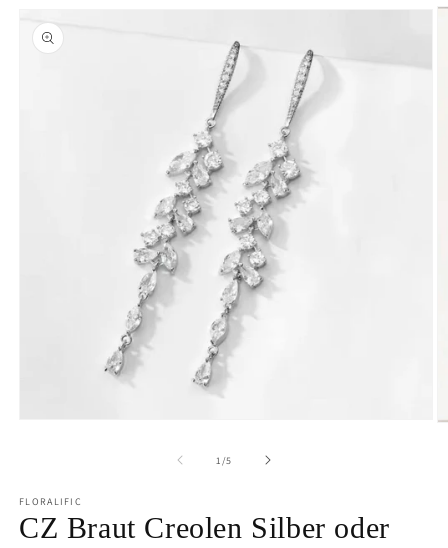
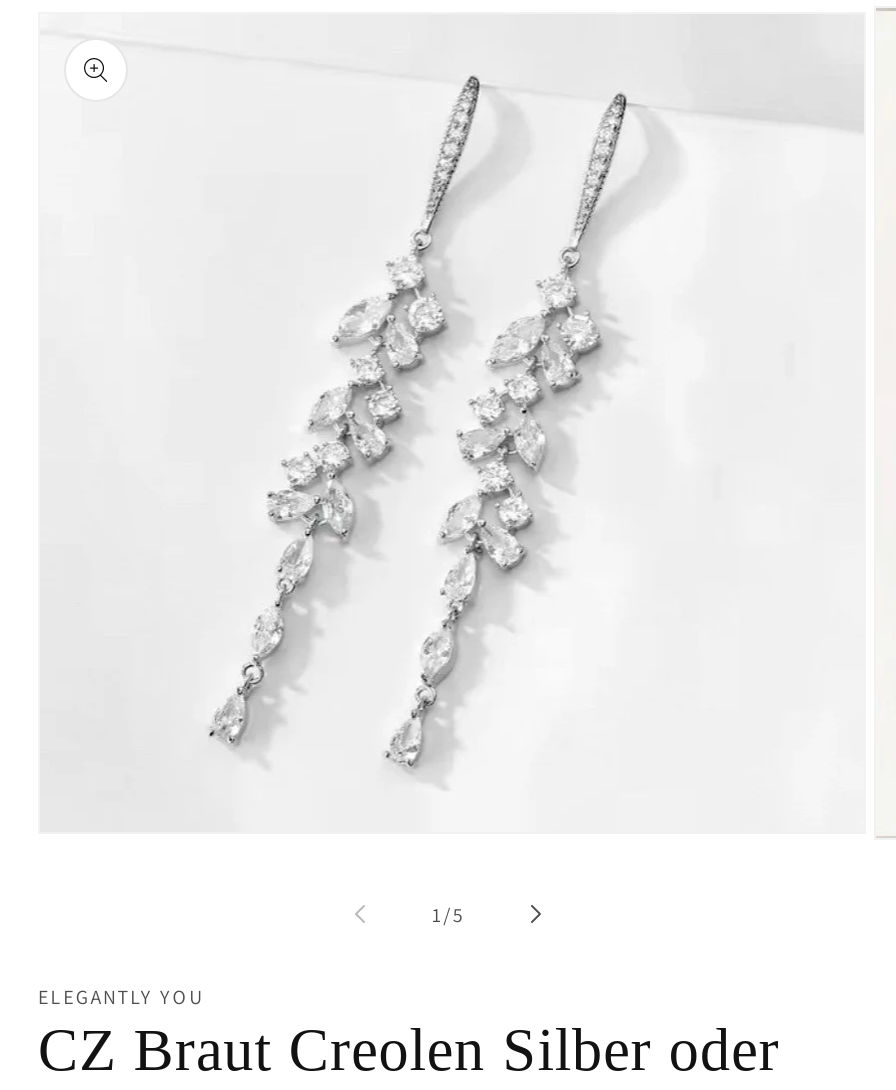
- FLORALIFIC
+ ELEGANTLY YOU
